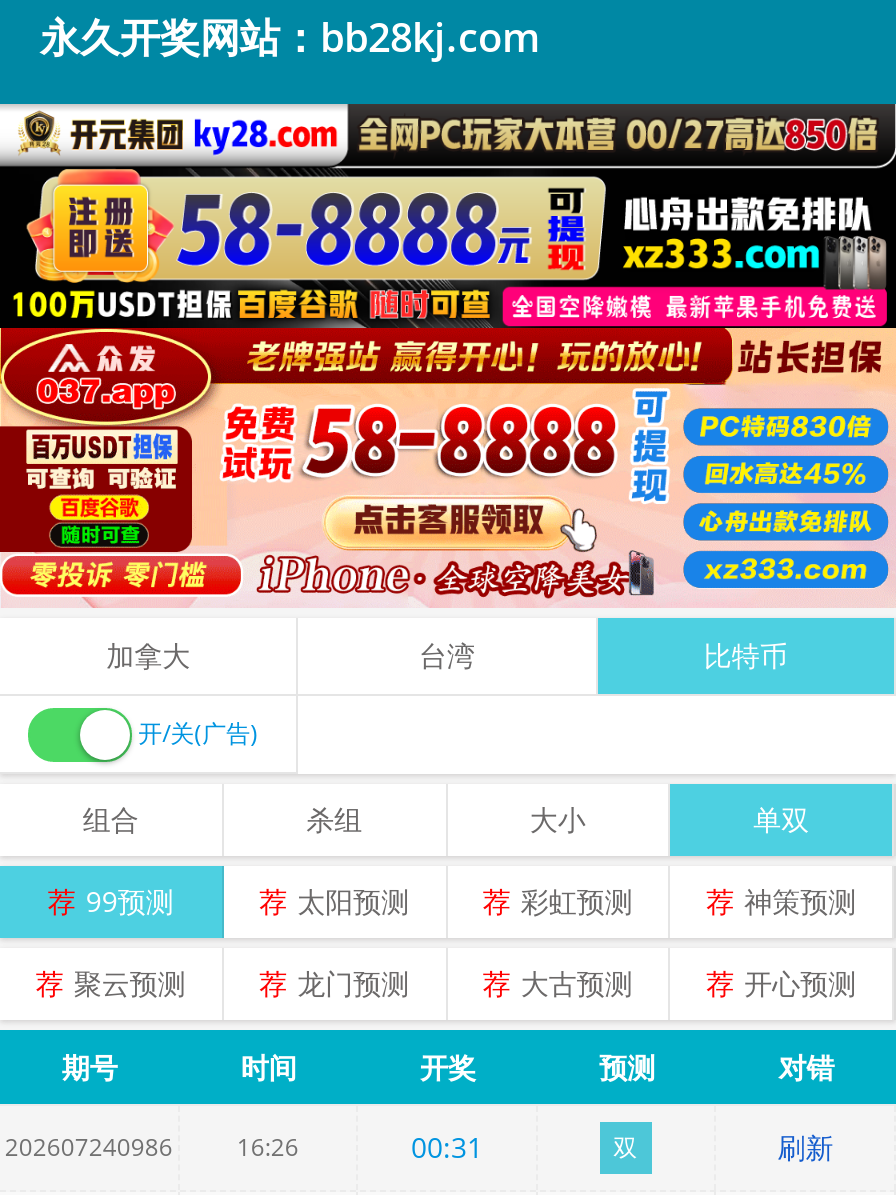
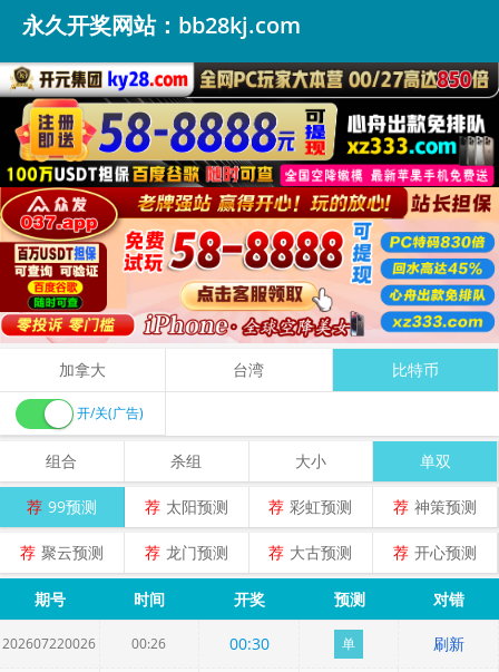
- 202607240986
+ 202607220026

- 16:26
+ 00:26

- 双
+ 单
